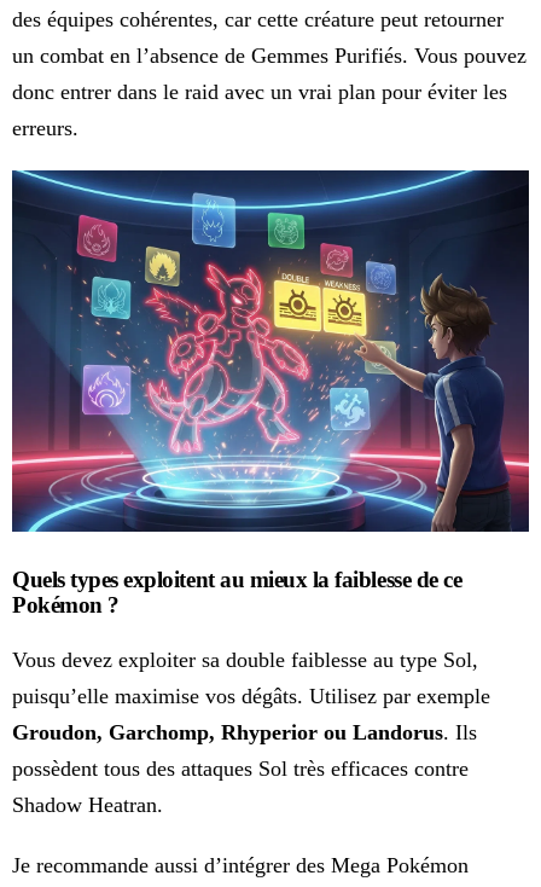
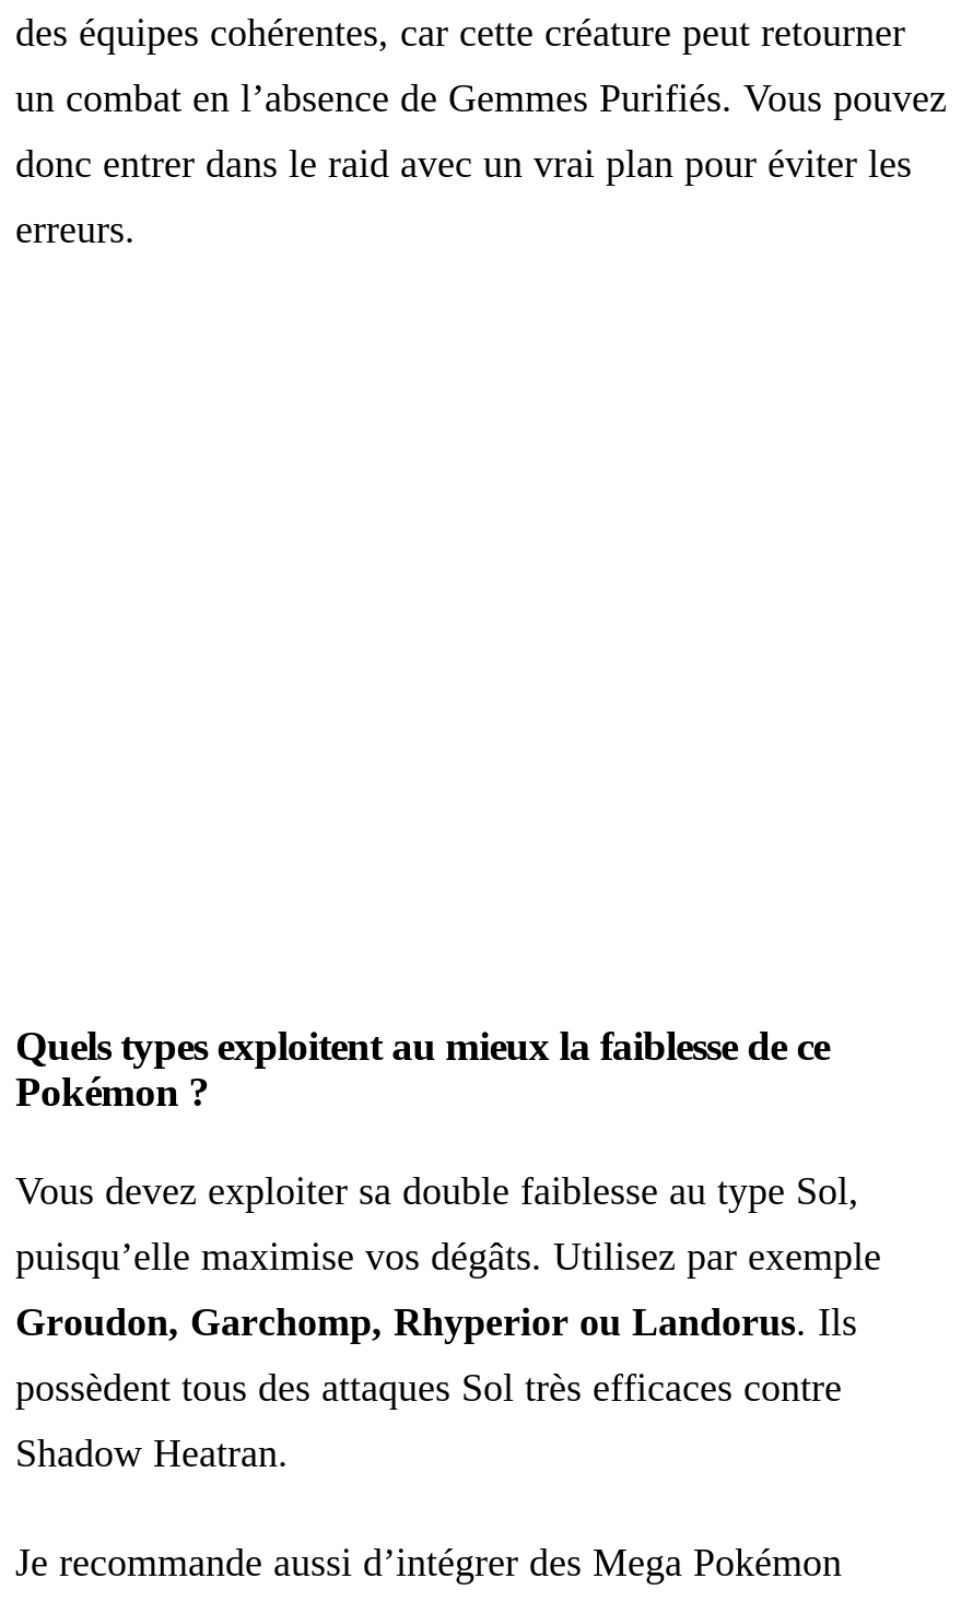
- [image]
